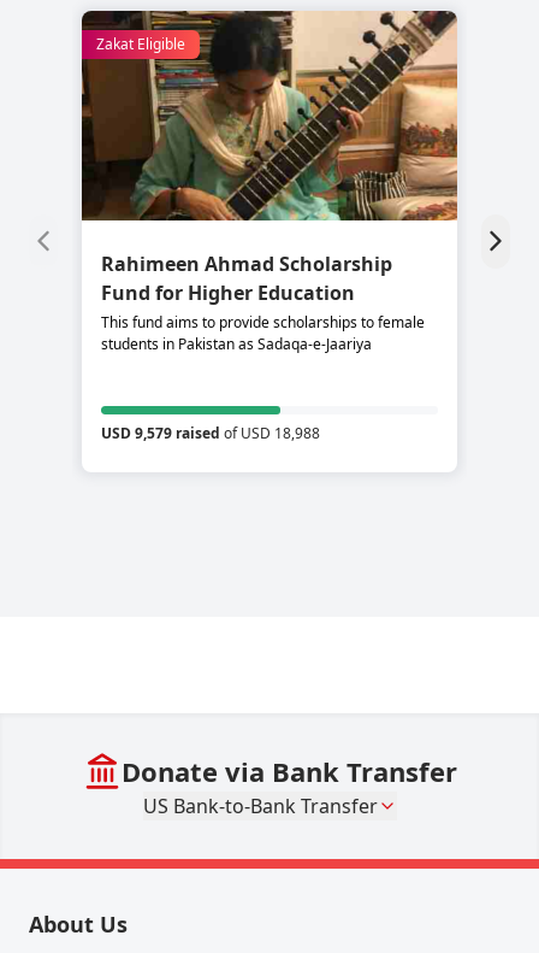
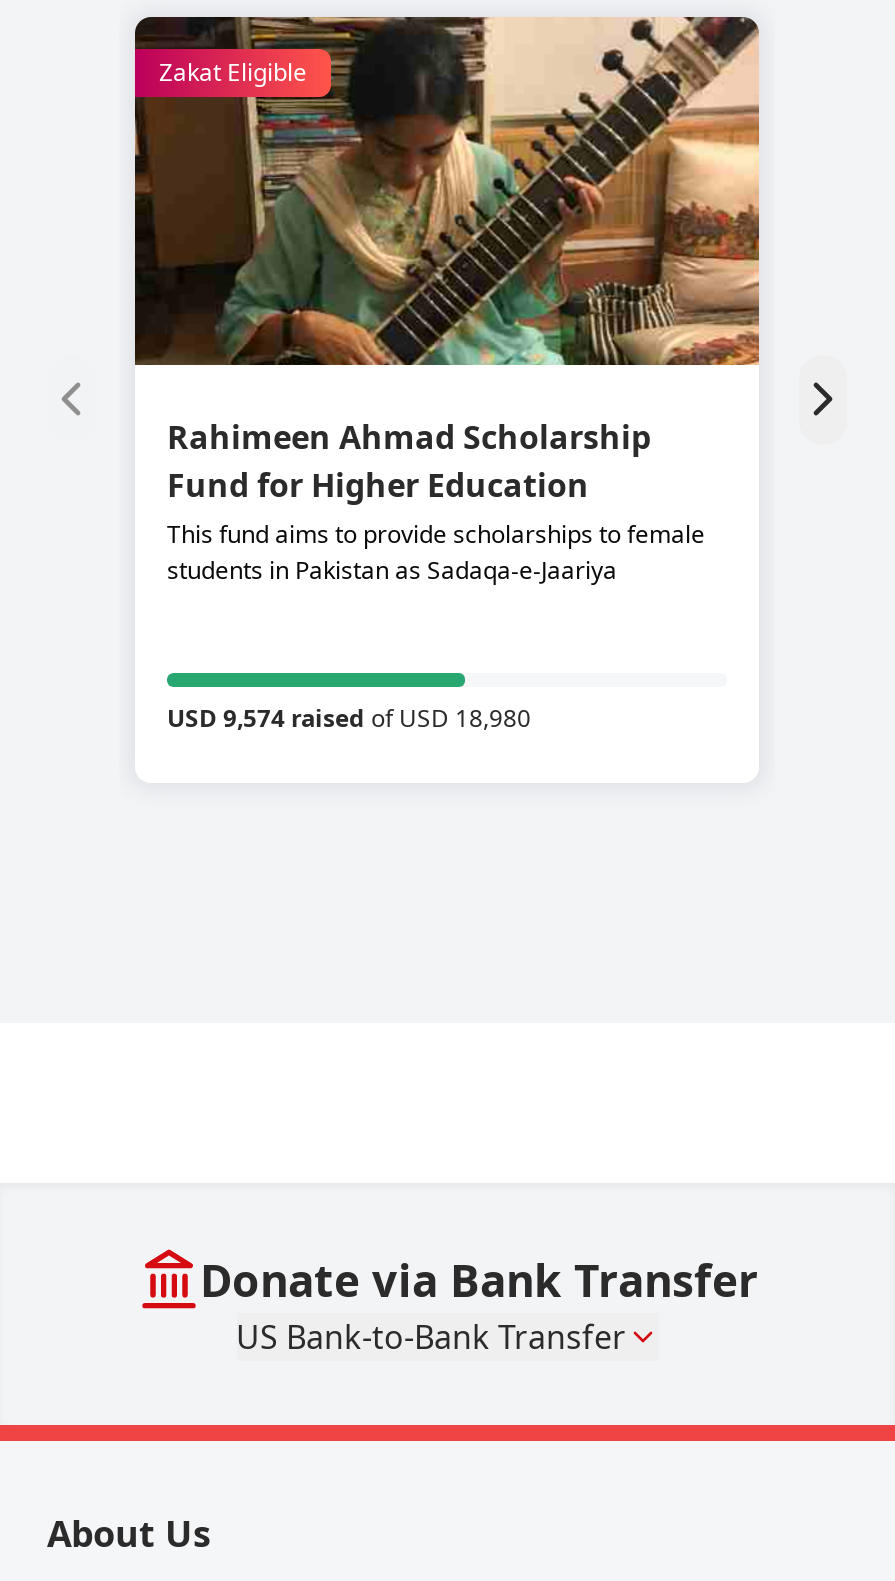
- USD 9,579 raised of USD 18,988
+ USD 9,574 raised of USD 18,980
